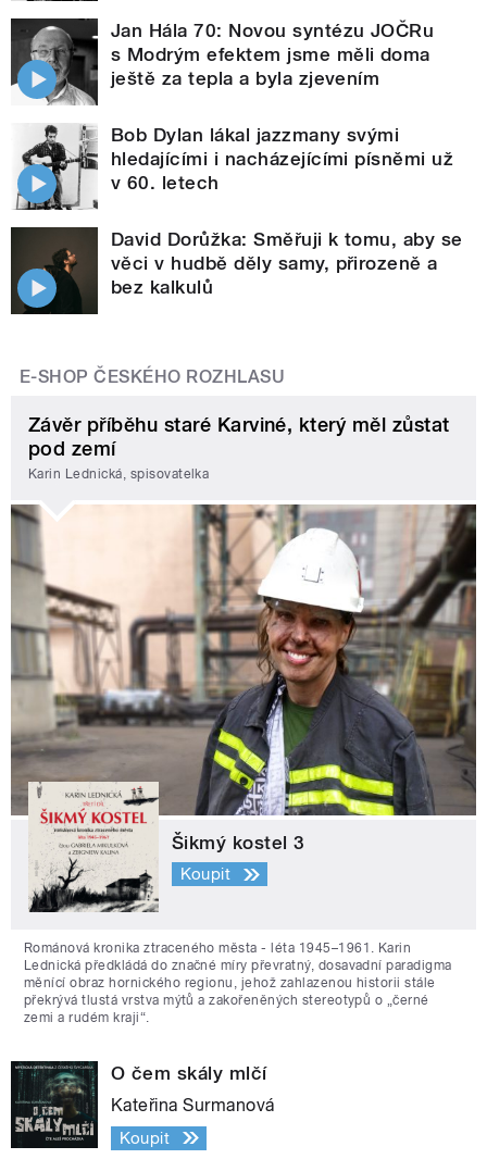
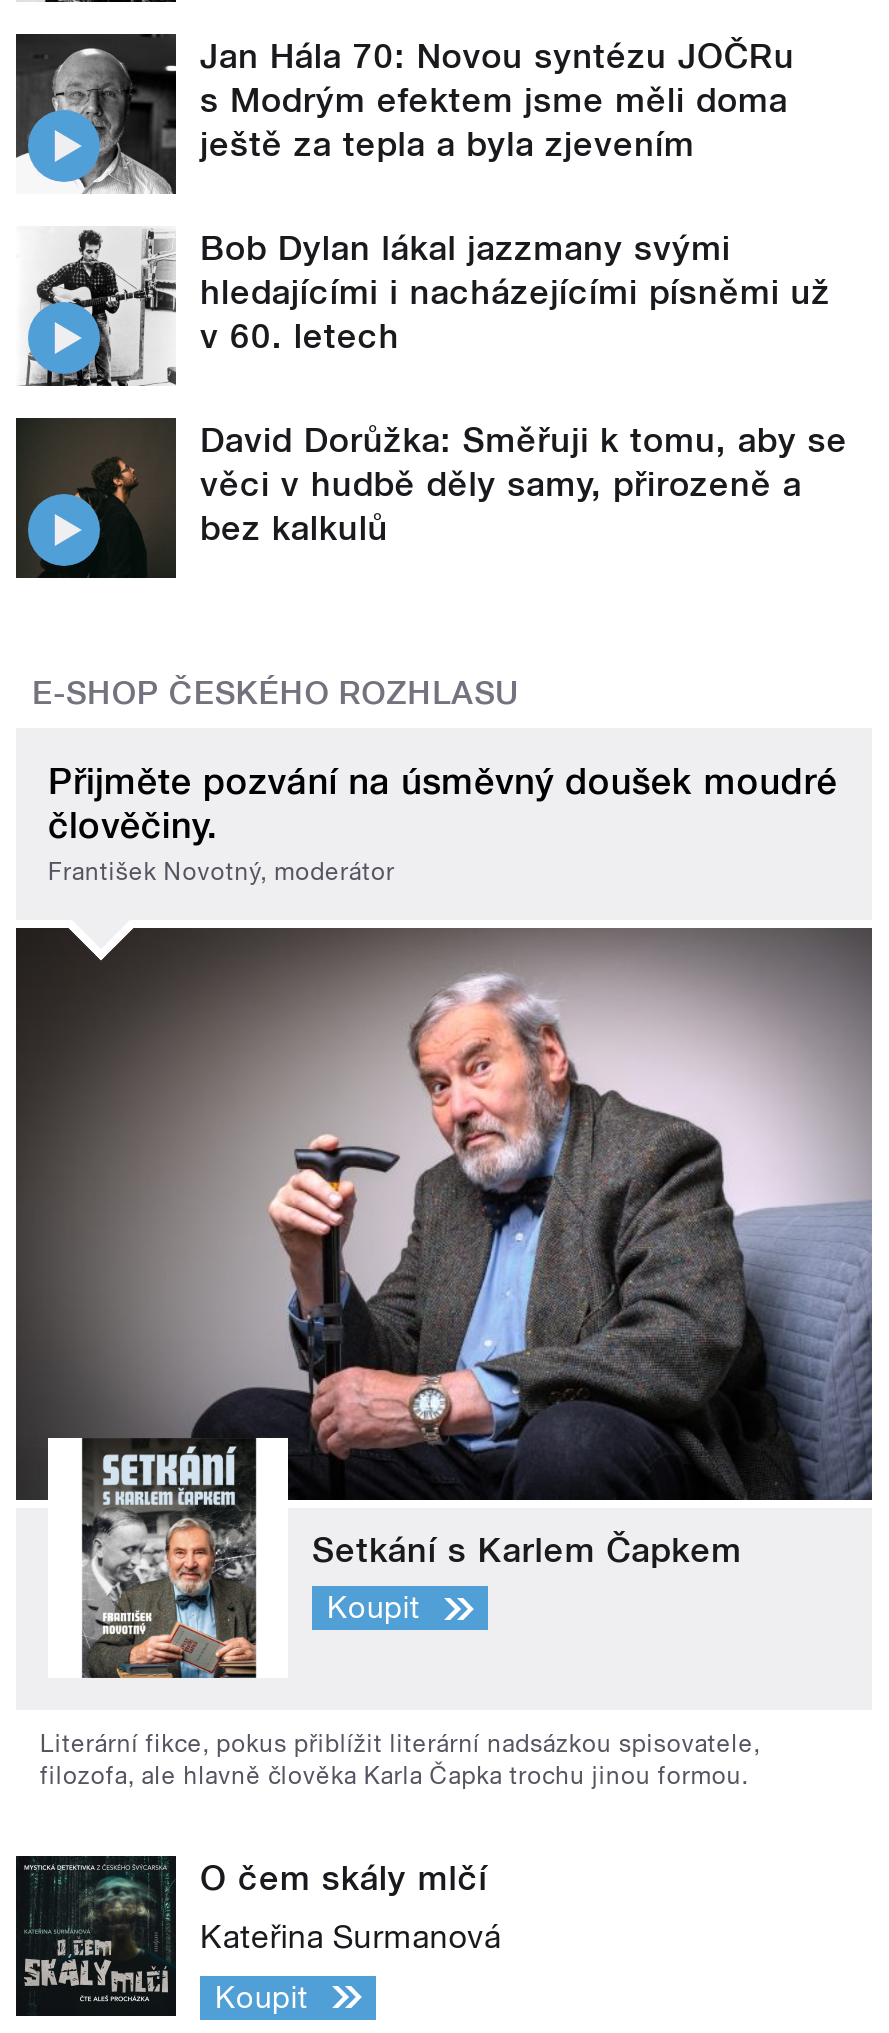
- Závěr příběhu staré Karviné, který měl zůstat
- pod zemí
- Karin Lednická, spisovatelka
+ Přijměte pozvání na úsměvný doušek moudré
+ člověčiny.
+ František Novotný, moderátor

- [image]
- Šikmý kostel 3
+ [image]
+ Setkání s Karlem Čapkem

- Románová kronika ztraceného města - léta 1945–1961. Karin
- Lednická předkládá do značné míry převratný, dosavadní paradigma
- měnící obraz hornického regionu, jehož zahlazenou historii stále
- překrývá tlustá vrstva mýtů a zakořeněných stereotypů o „černé
- zemi a rudém kraji“.
+ Literární fikce, pokus přiblížit literární nadsázkou spisovatele,
+ filozofa, ale hlavně člověka Karla Čapka trochu jinou formou.
